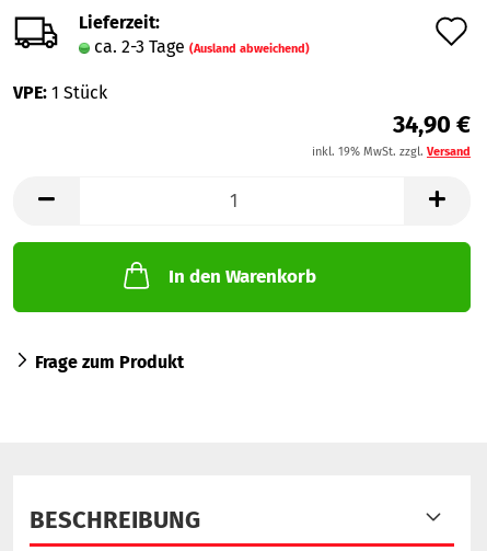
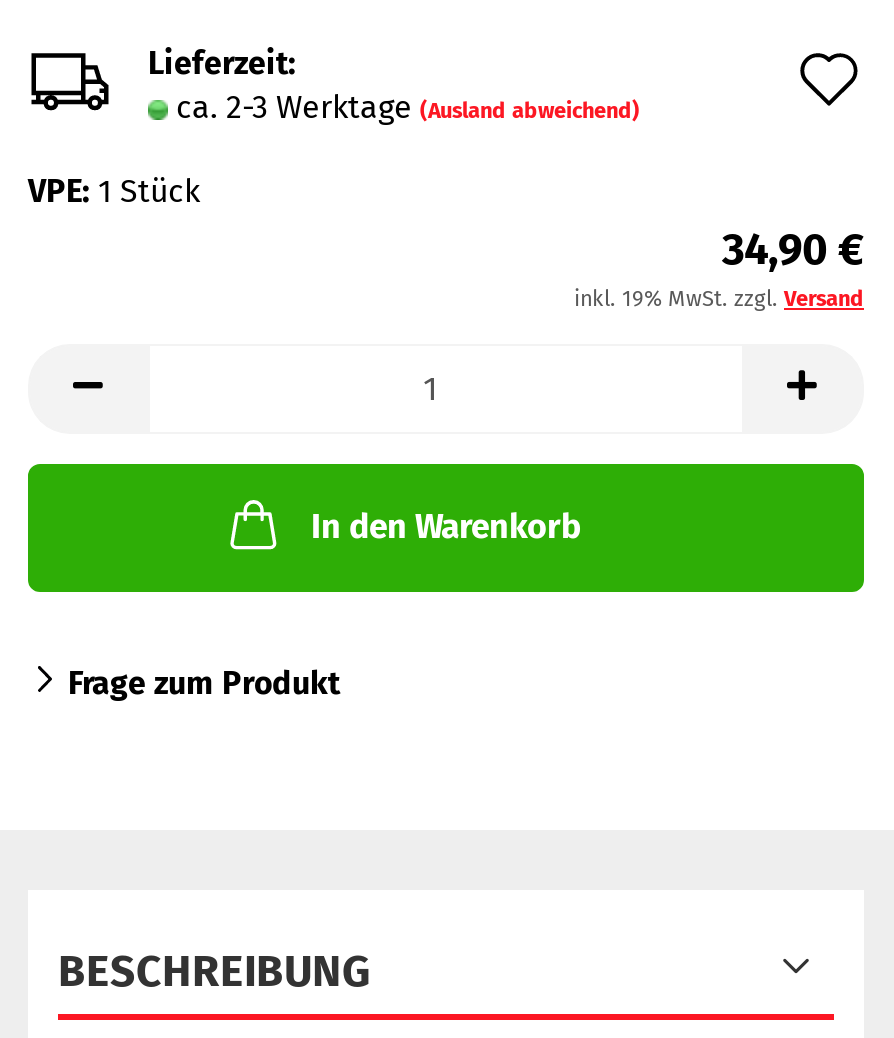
- ca. 2-3 Tage (Ausland abweichend)
+ ca. 2-3 Werktage (Ausland abweichend)
